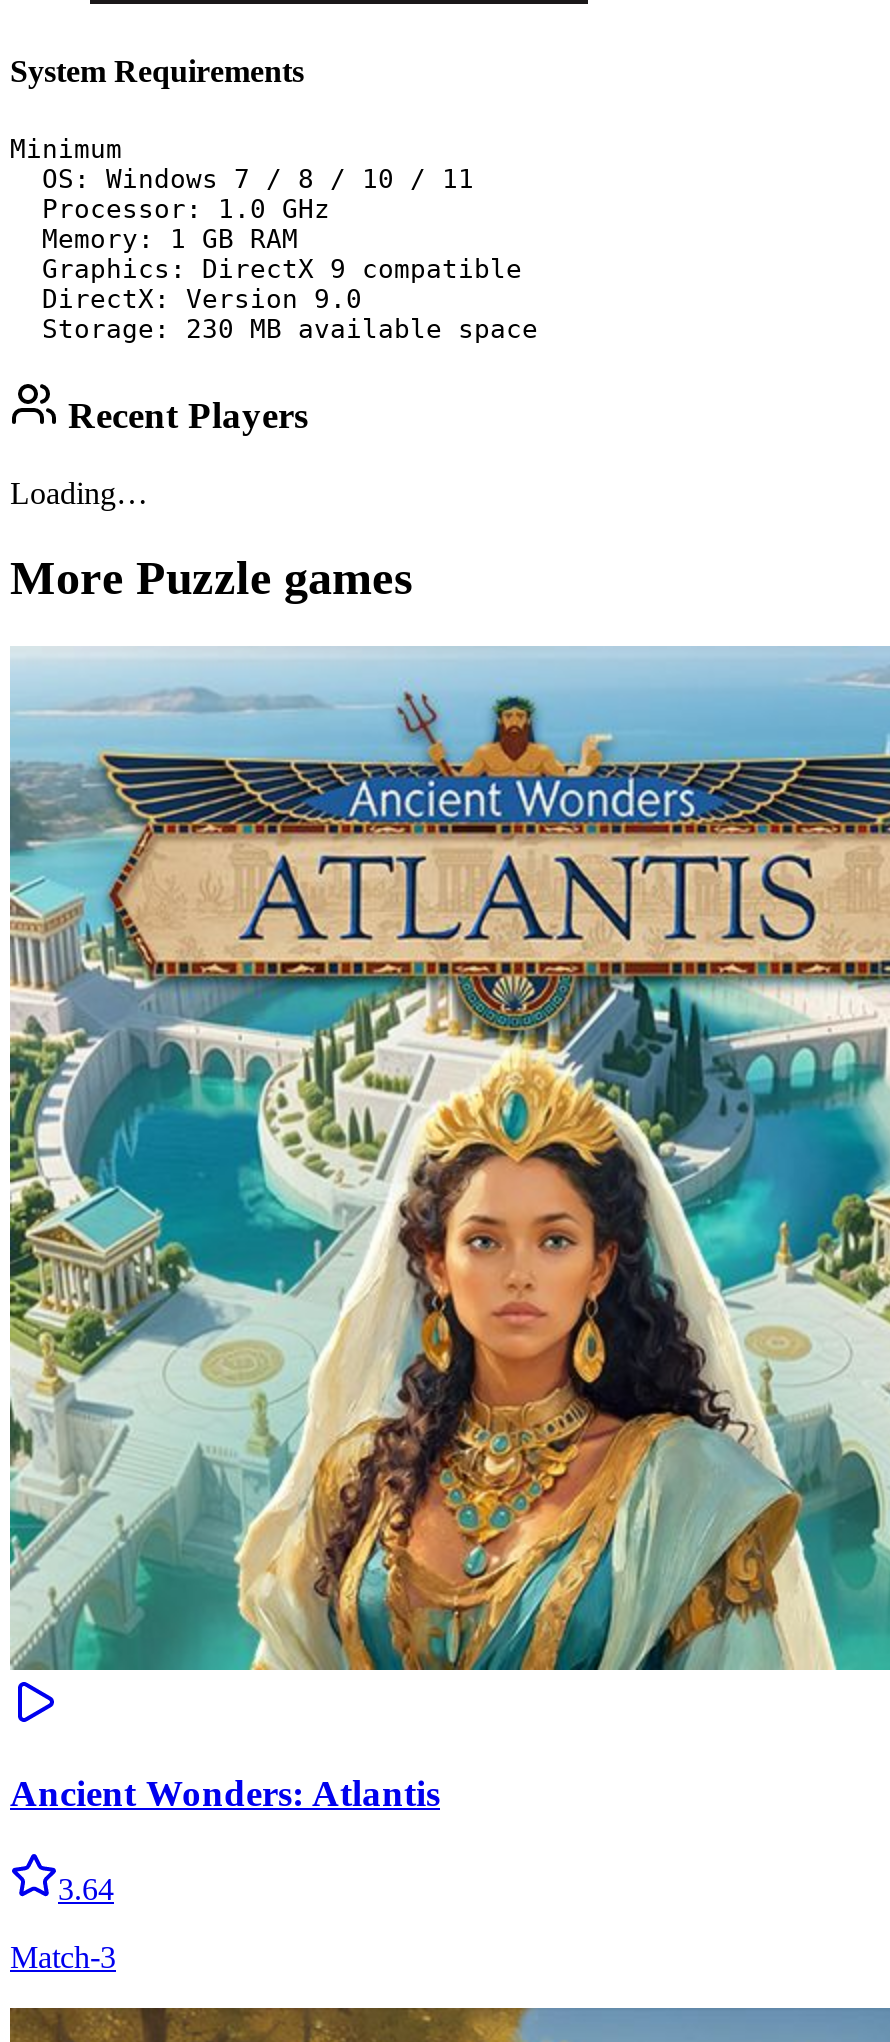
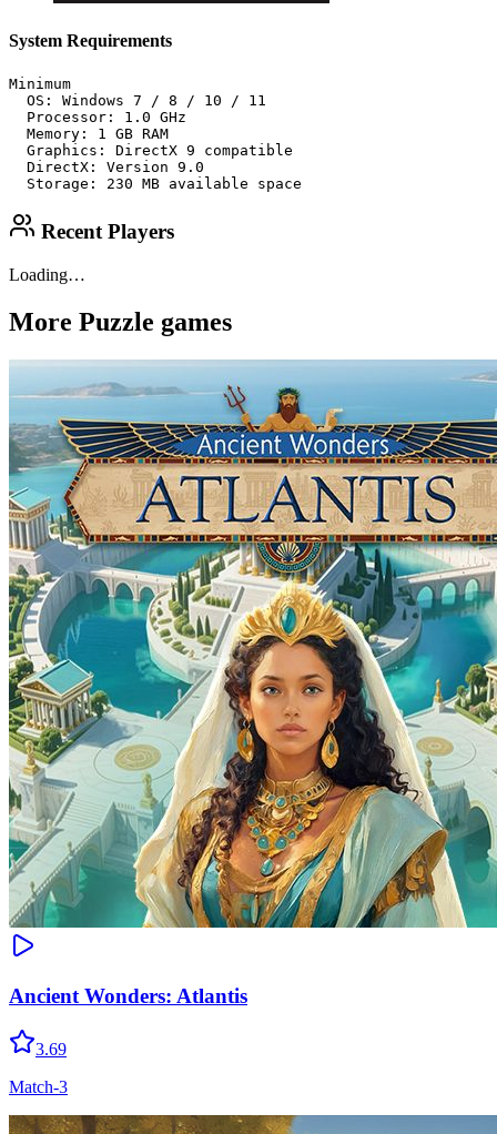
- 3.64
+ 3.69
